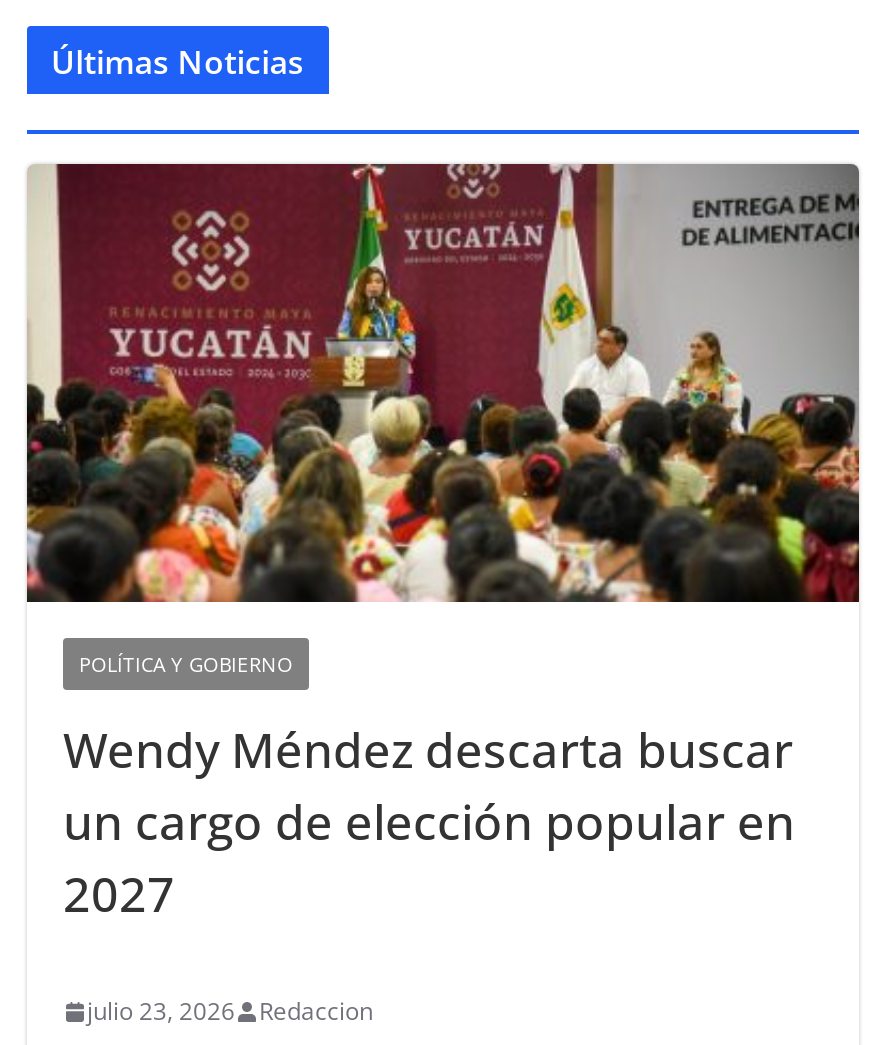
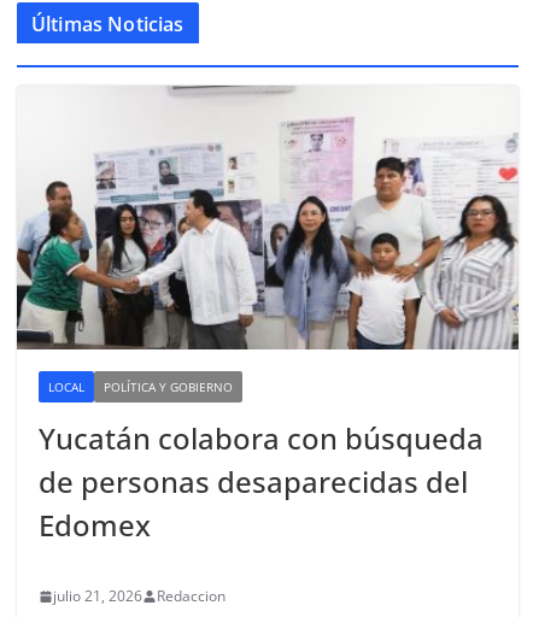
- [image]
+ [image]

+ LOCAL

- Wendy Méndez descarta buscar
- un cargo de elección popular en
- 2027
+ Yucatán colabora con búsqueda
+ de personas desaparecidas del
+ Edomex

- julio 23, 2026 Redaccion
+ julio 21, 2026 Redaccion
